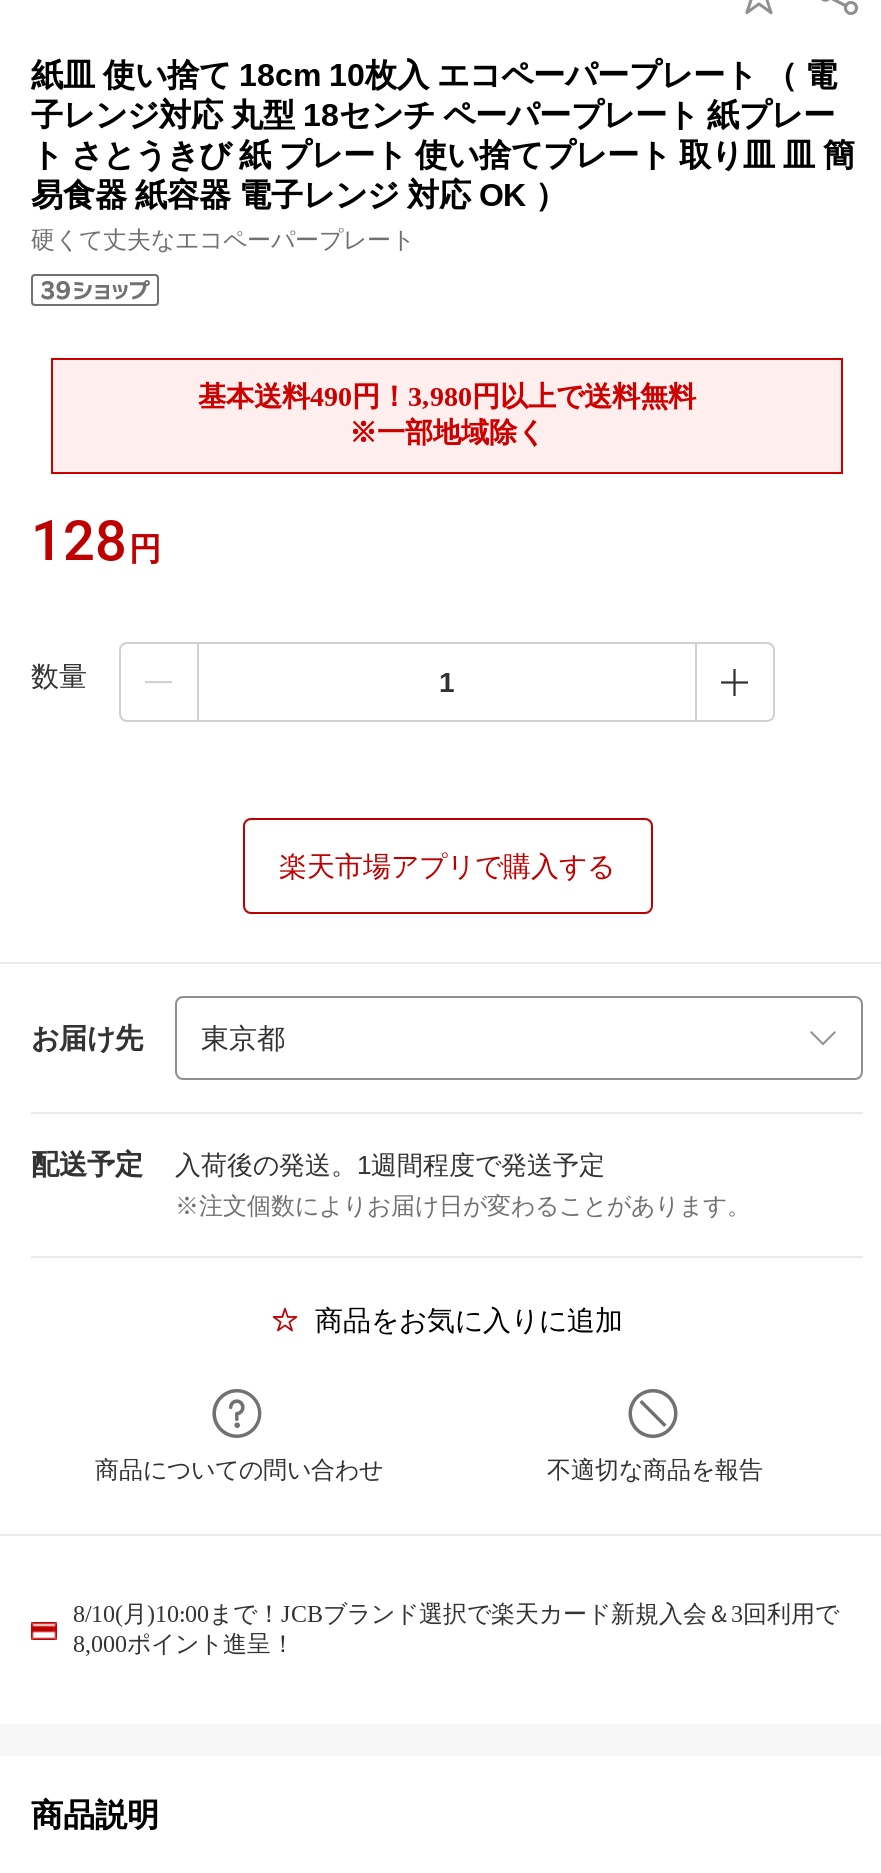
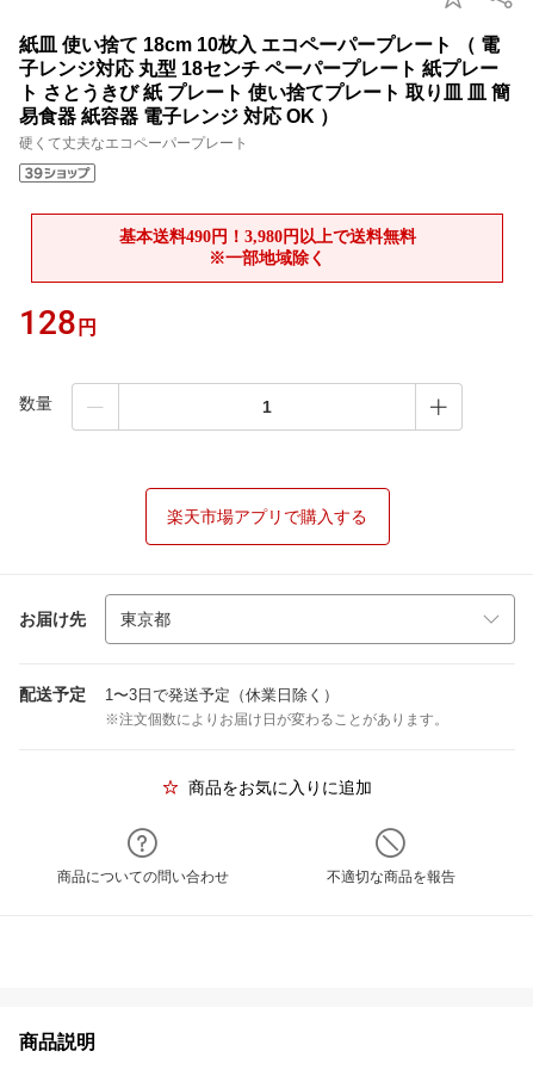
- 入荷後の発送。1週間程度で発送予定
+ 1〜3日で発送予定（休業日除く）

- 8/10(月)10:00まで！JCBブランド選択で楽天カード新規入会＆3回利用で
- 8,000ポイント進呈！
